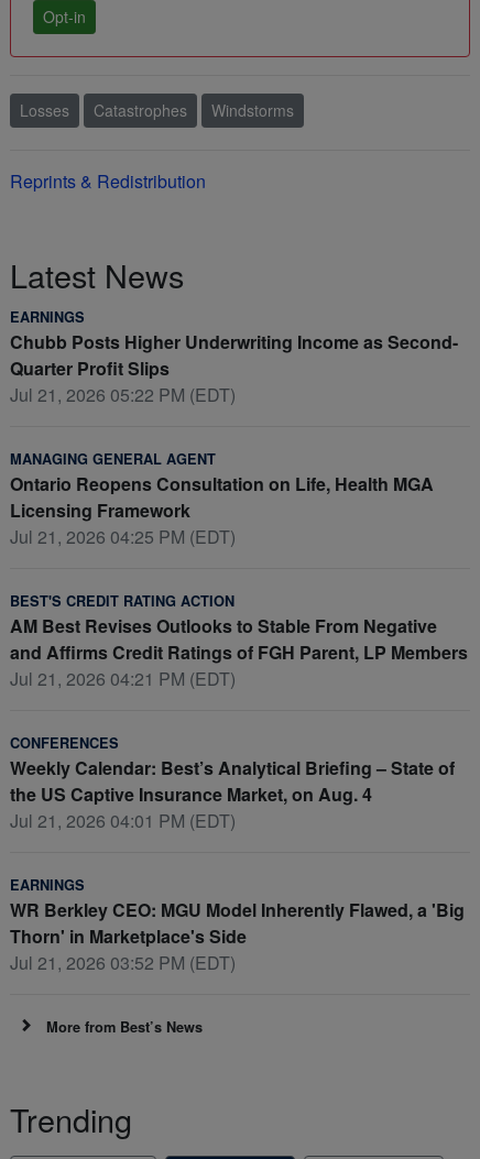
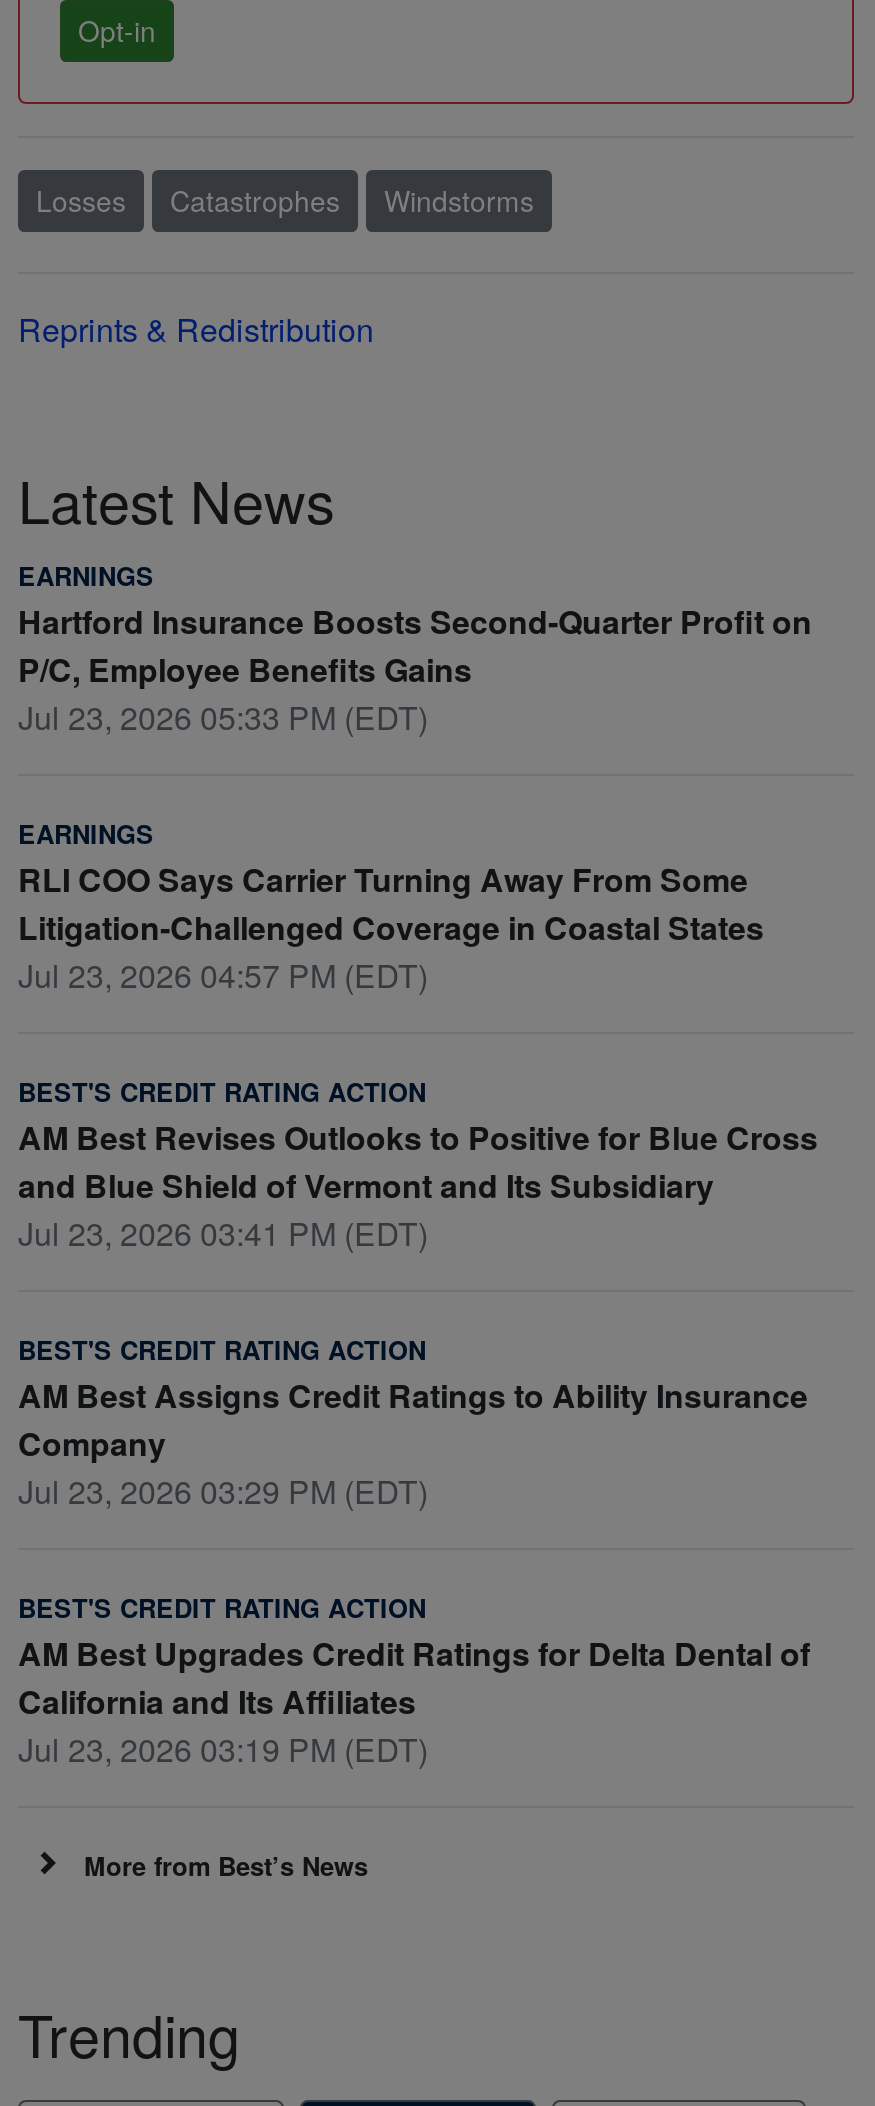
- Chubb Posts Higher Underwriting Income as Second-
- Quarter Profit Slips
- Jul 21, 2026 05:22 PM (EDT)
+ Hartford Insurance Boosts Second-Quarter Profit on
+ P/C, Employee Benefits Gains
+ Jul 23, 2026 05:33 PM (EDT)

- MANAGING GENERAL AGENT
- Ontario Reopens Consultation on Life, Health MGA
- Licensing Framework
- Jul 21, 2026 04:25 PM (EDT)
+ EARNINGS
+ RLI COO Says Carrier Turning Away From Some
+ Litigation-Challenged Coverage in Coastal States
+ Jul 23, 2026 04:57 PM (EDT)

- AM Best Revises Outlooks to Stable From Negative
- and Affirms Credit Ratings of FGH Parent, LP Members
- Jul 21, 2026 04:21 PM (EDT)
+ AM Best Revises Outlooks to Positive for Blue Cross
+ and Blue Shield of Vermont and Its Subsidiary
+ Jul 23, 2026 03:41 PM (EDT)

- CONFERENCES
- Weekly Calendar: Best’s Analytical Briefing – State of
- the US Captive Insurance Market, on Aug. 4
- Jul 21, 2026 04:01 PM (EDT)
+ BEST'S CREDIT RATING ACTION
+ AM Best Assigns Credit Ratings to Ability Insurance
+ Company
+ Jul 23, 2026 03:29 PM (EDT)

- EARNINGS
- WR Berkley CEO: MGU Model Inherently Flawed, a 'Big
- Thorn' in Marketplace's Side
- Jul 21, 2026 03:52 PM (EDT)
+ BEST'S CREDIT RATING ACTION
+ AM Best Upgrades Credit Ratings for Delta Dental of
+ California and Its Affiliates
+ Jul 23, 2026 03:19 PM (EDT)
